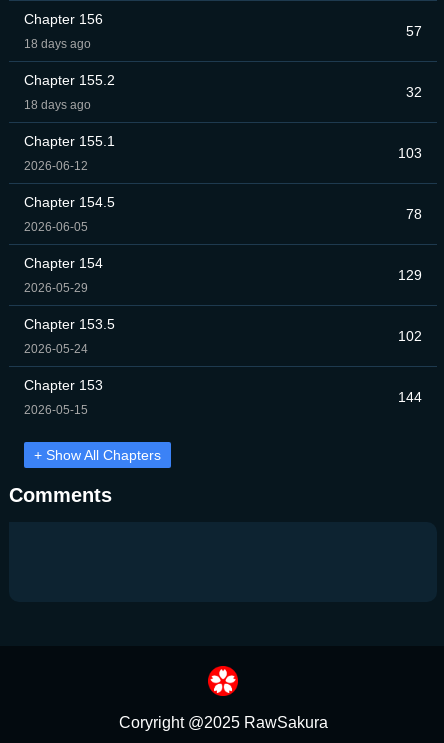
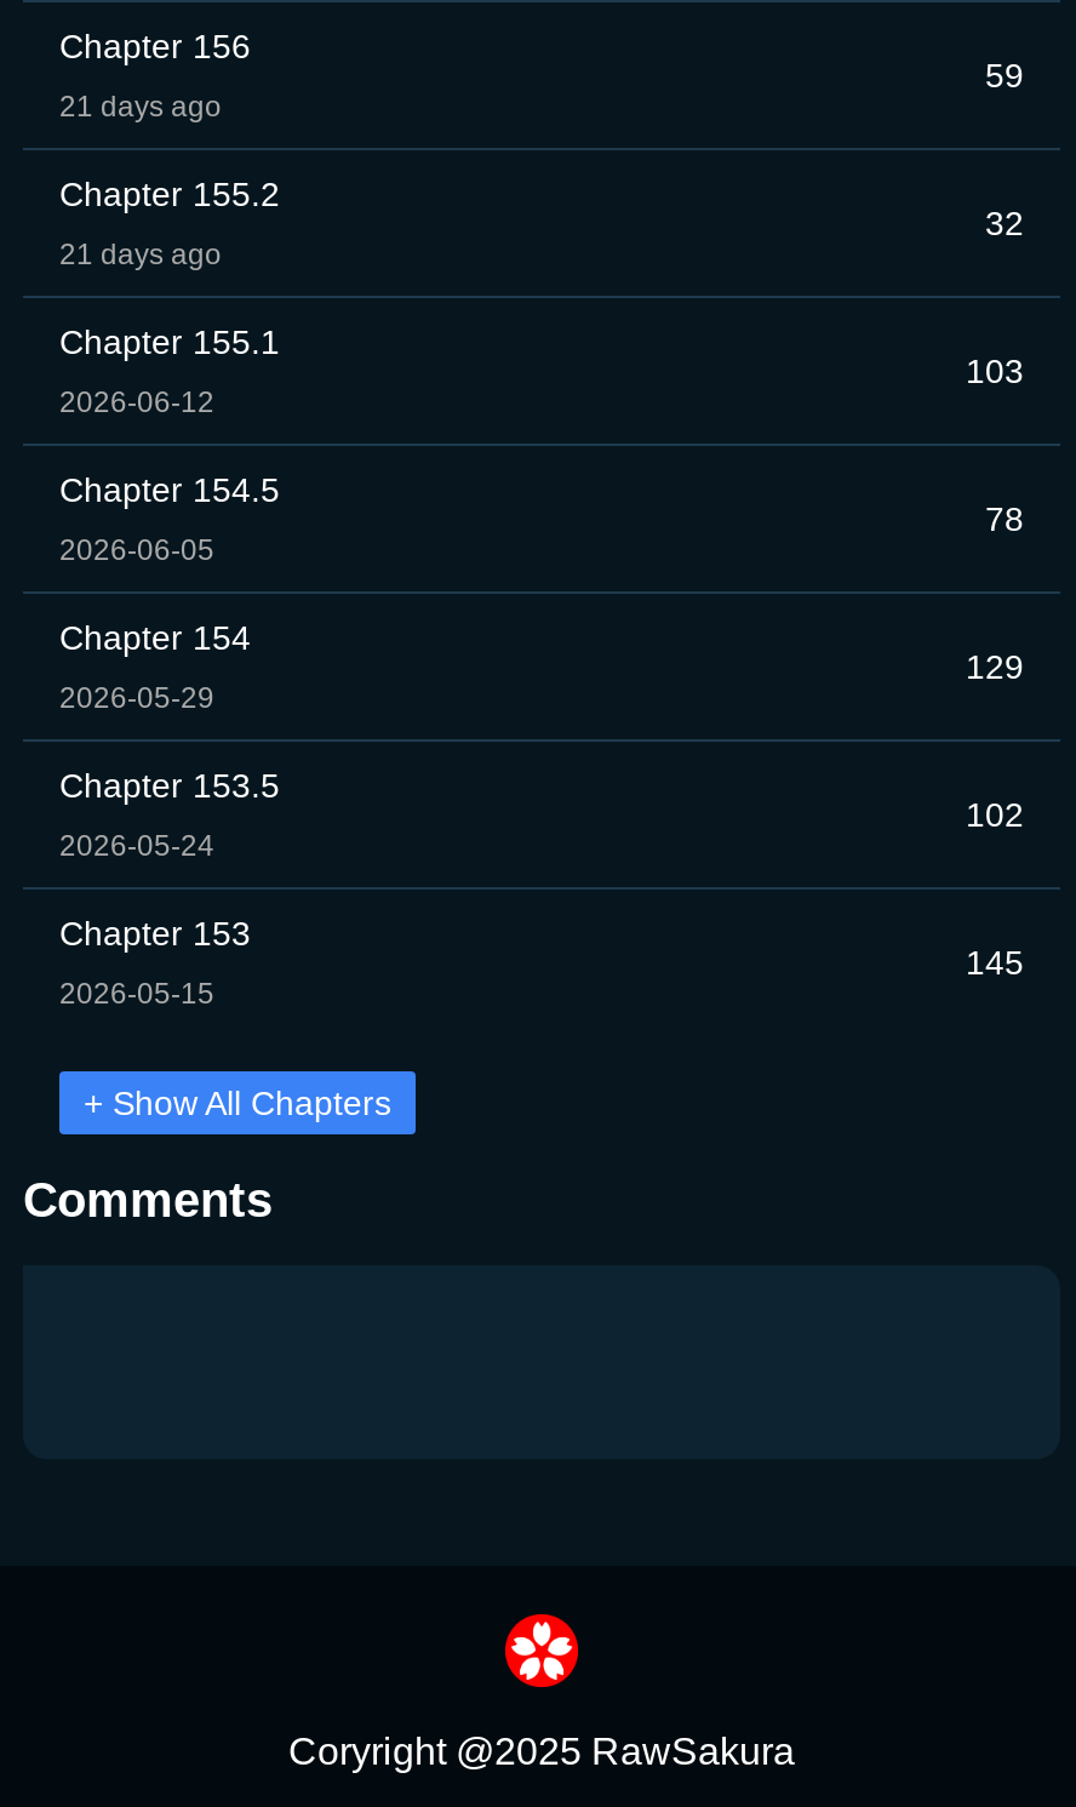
- 57
+ 59

- 18 days ago
+ 21 days ago

- 18 days ago
+ 21 days ago

- 144
+ 145
